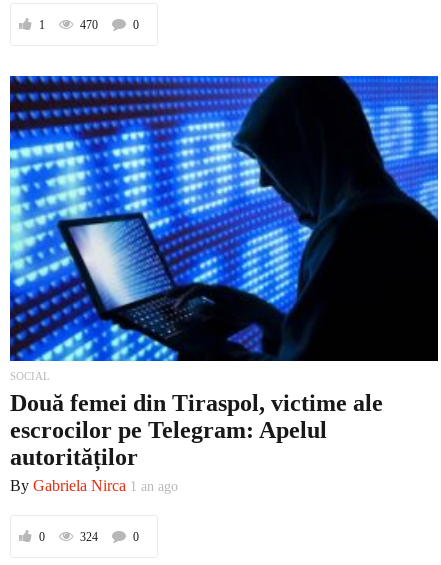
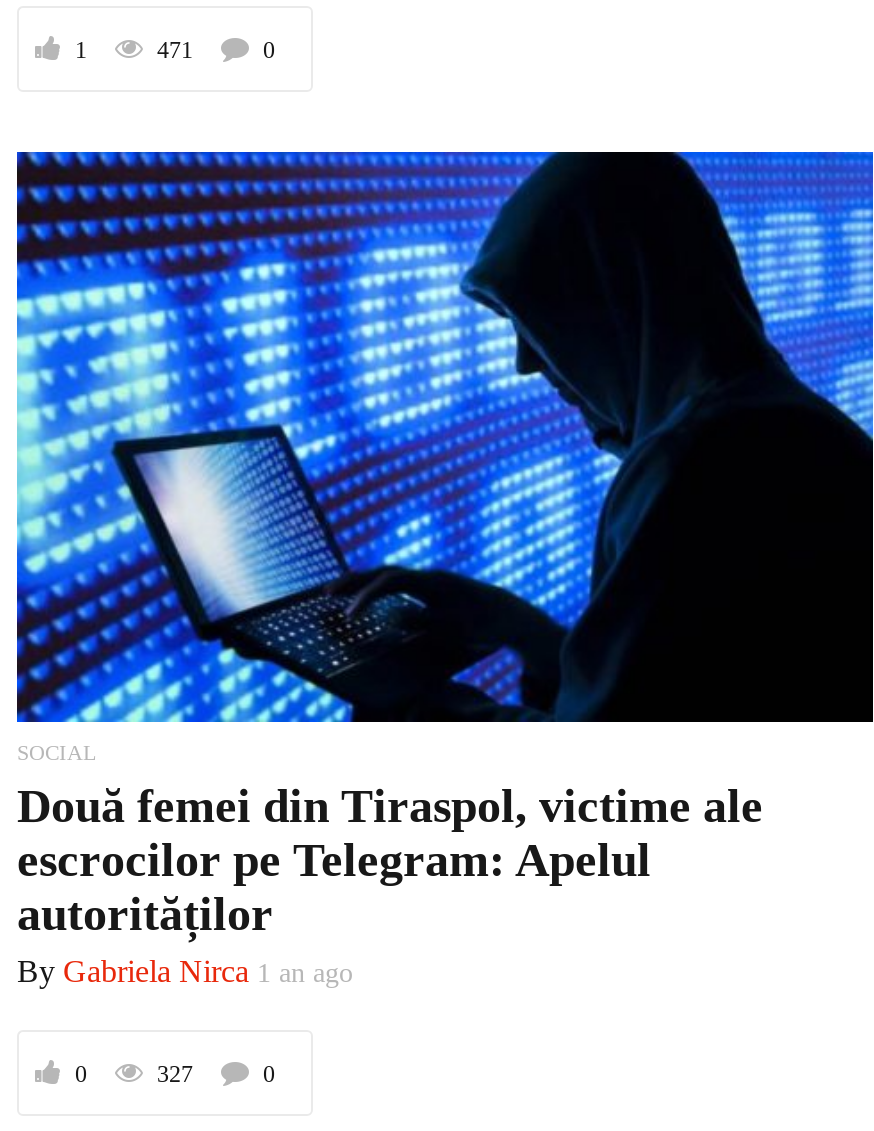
- 470
+ 471

- 324
+ 327
